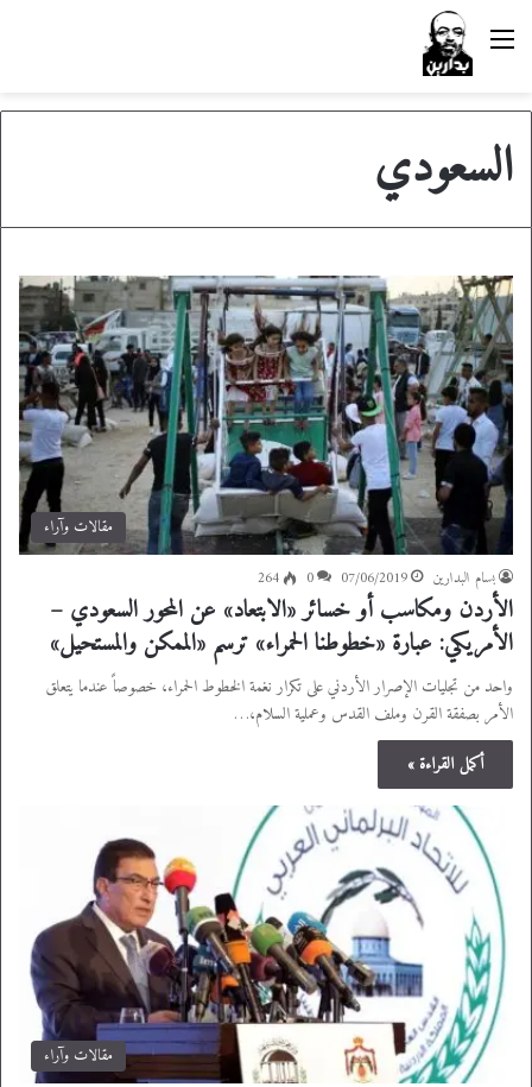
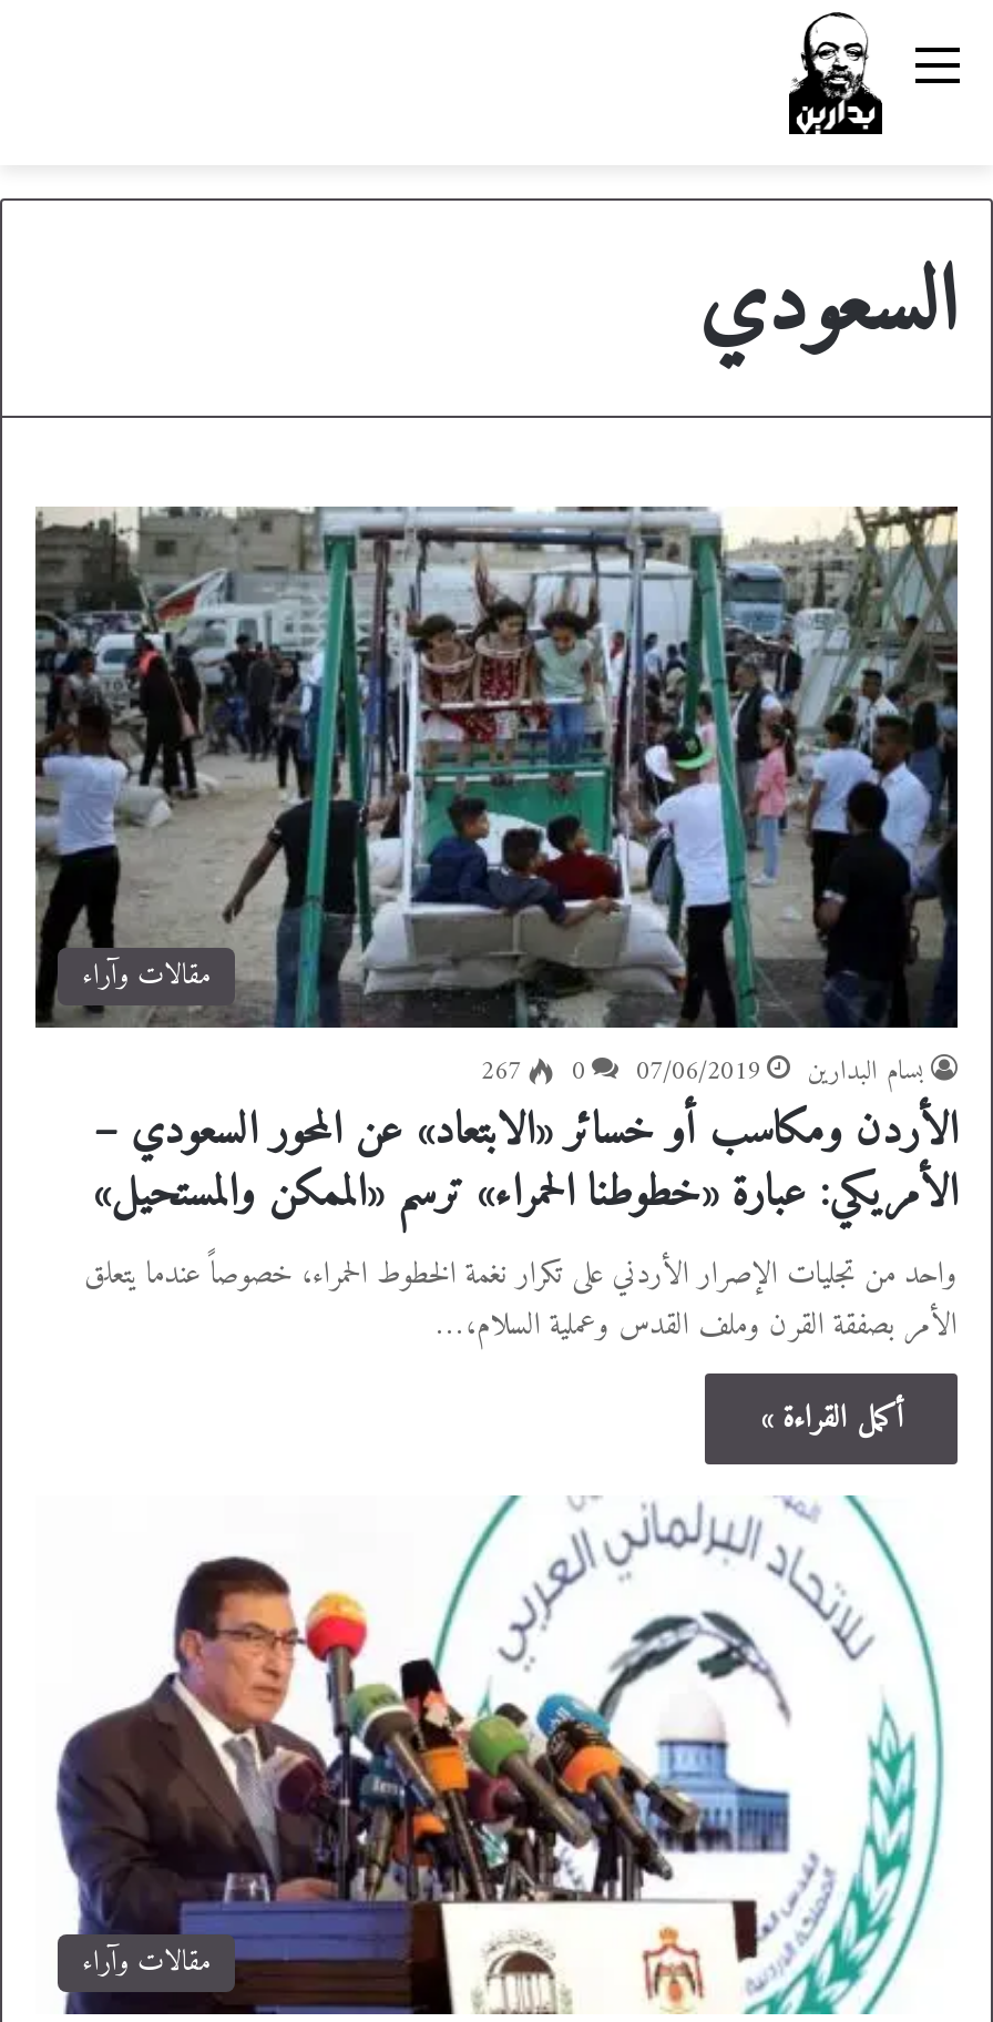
- 264
+ 267
